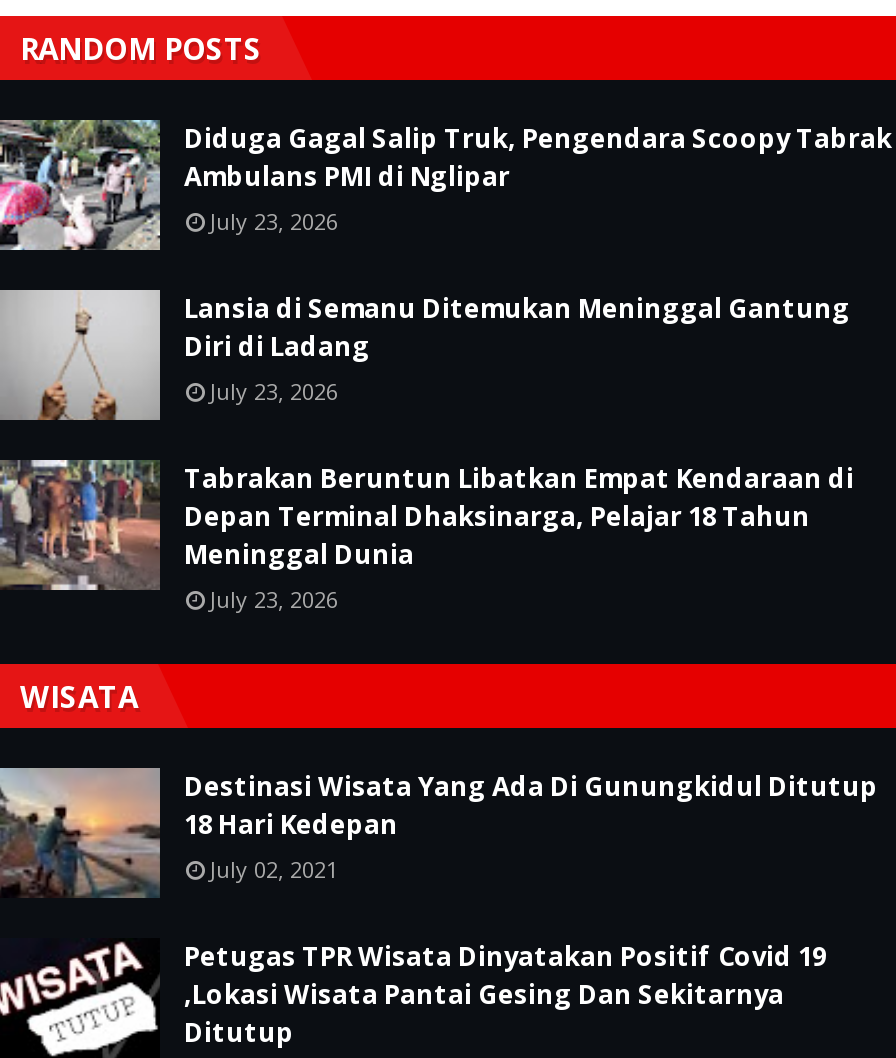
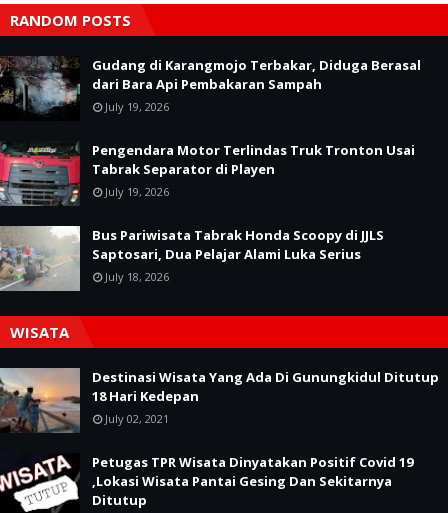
- [image]
- Diduga Gagal Salip Truk, Pengendara Scoopy Tabrak
- Ambulans PMI di Nglipar
- July 23, 2026
+ [image]
+ Gudang di Karangmojo Terbakar, Diduga Berasal
+ dari Bara Api Pembakaran Sampah
+ July 19, 2026

- [image]
- Lansia di Semanu Ditemukan Meninggal Gantung
- Diri di Ladang
- July 23, 2026
+ [image]
+ Pengendara Motor Terlindas Truk Tronton Usai
+ Tabrak Separator di Playen
+ July 19, 2026

- [image]
- Tabrakan Beruntun Libatkan Empat Kendaraan di
- Depan Terminal Dhaksinarga, Pelajar 18 Tahun
- Meninggal Dunia
- July 23, 2026
+ [image]
+ Bus Pariwisata Tabrak Honda Scoopy di JJLS
+ Saptosari, Dua Pelajar Alami Luka Serius
+ July 18, 2026
